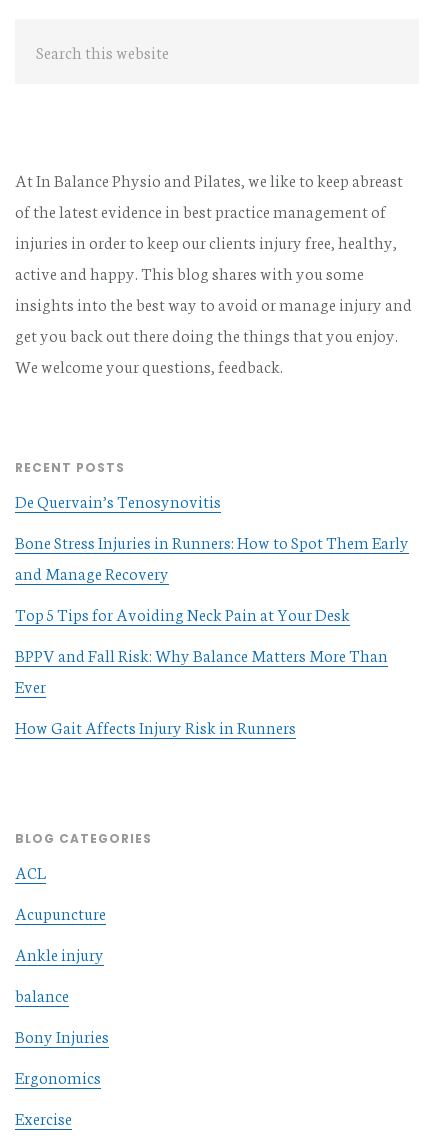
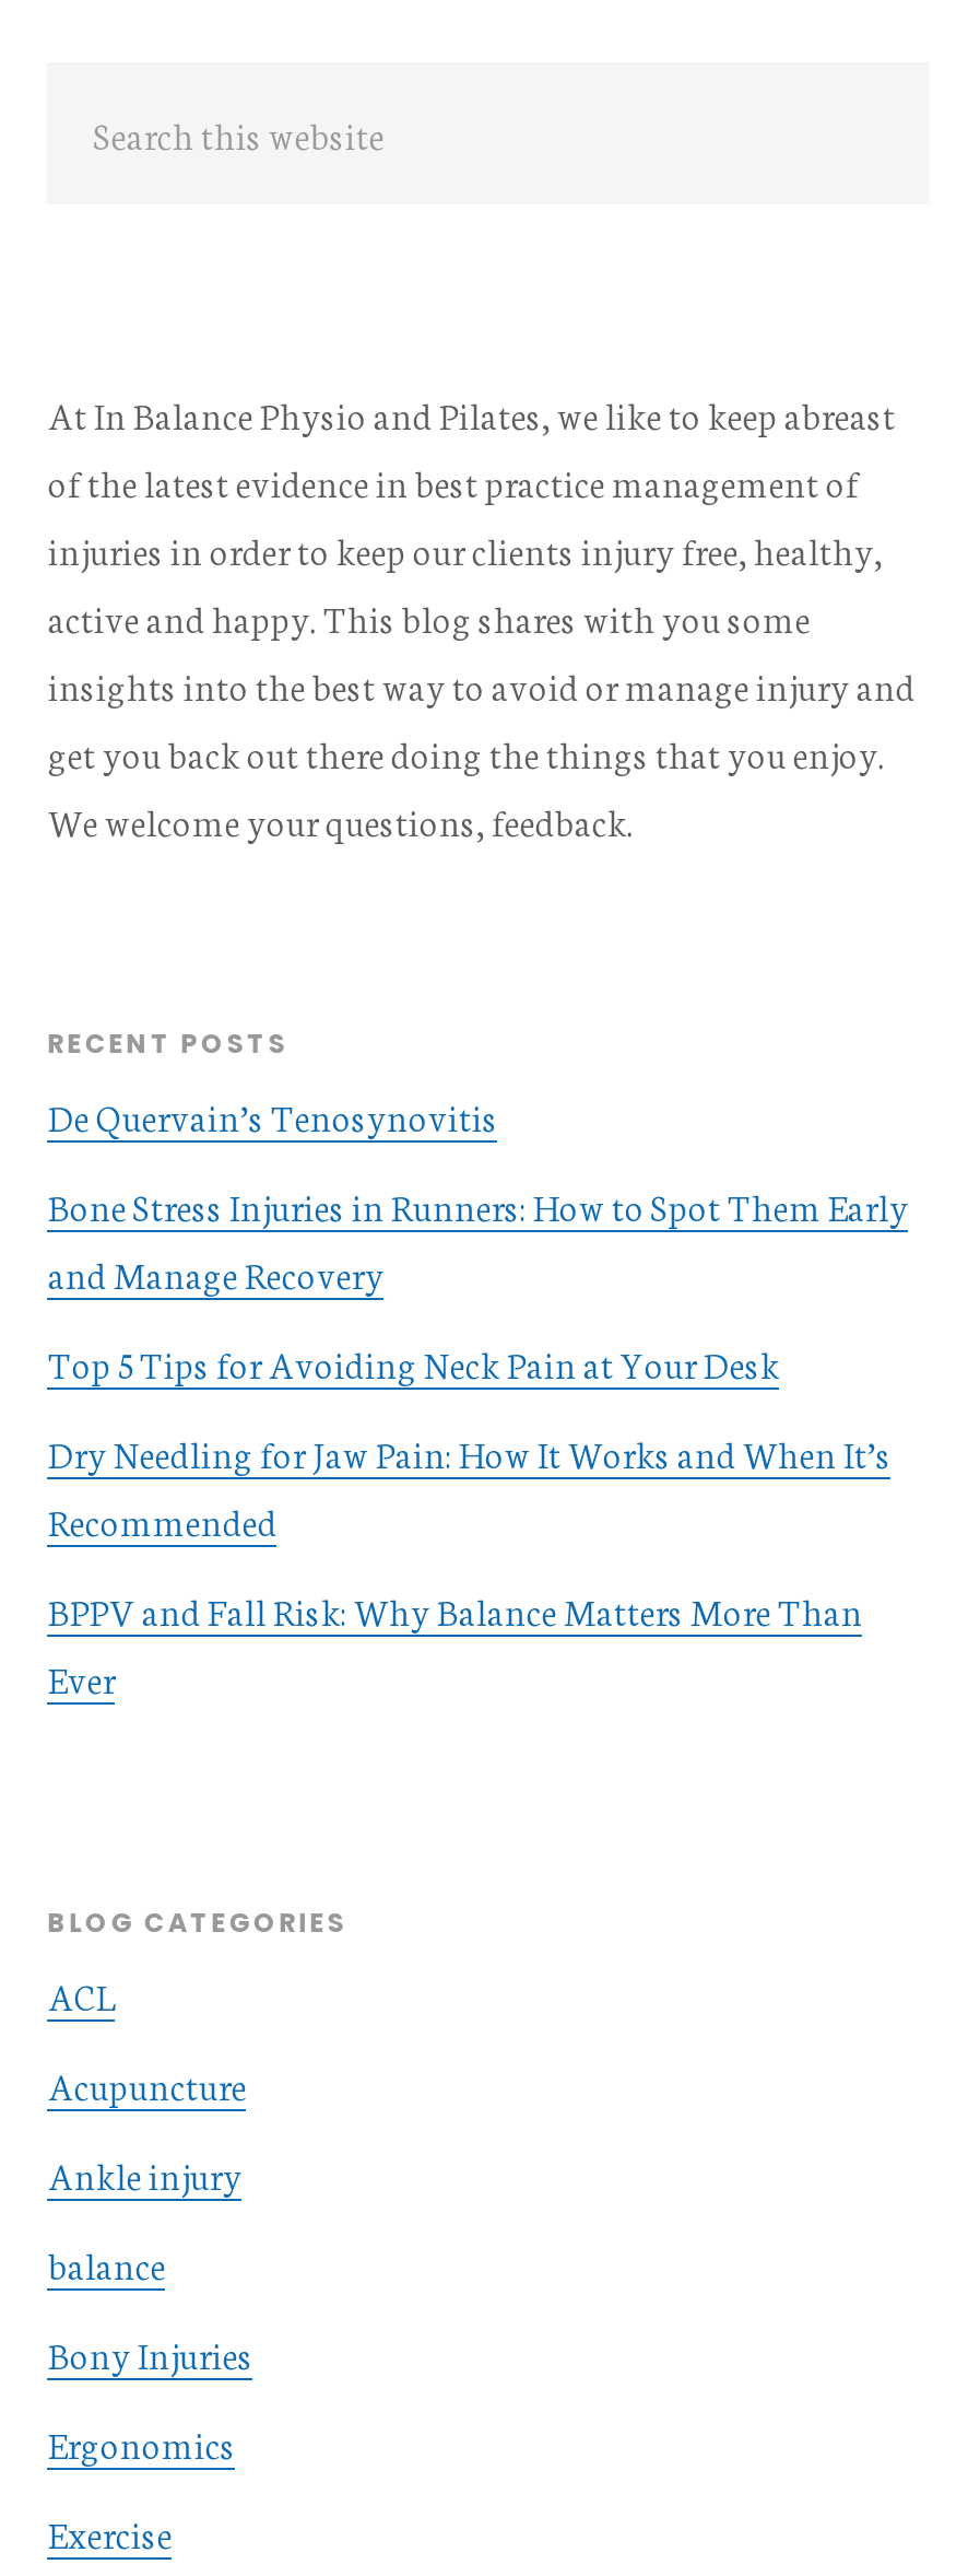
+ Dry Needling for Jaw Pain: How It Works and When It’s
+ Recommended

moved down: BPPV and Fall Risk: Why Balance Matters More Than | Ever

- How Gait Affects Injury Risk in Runners
